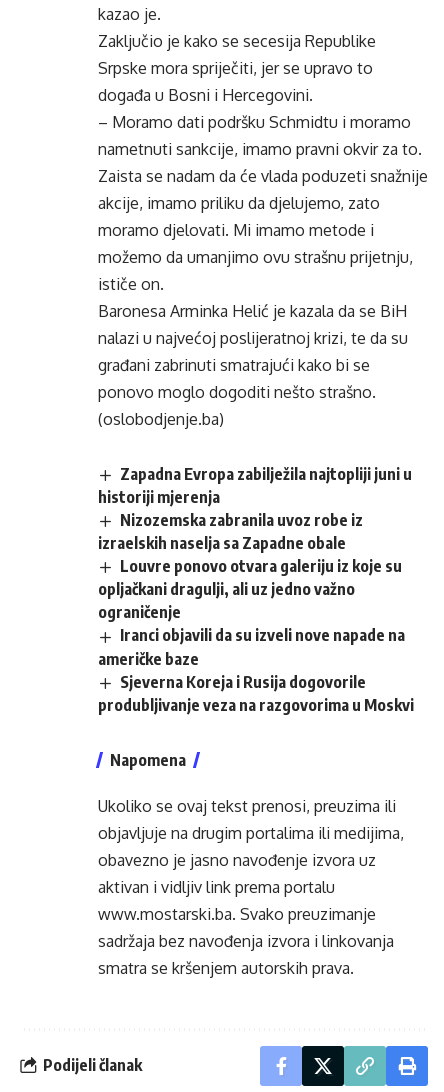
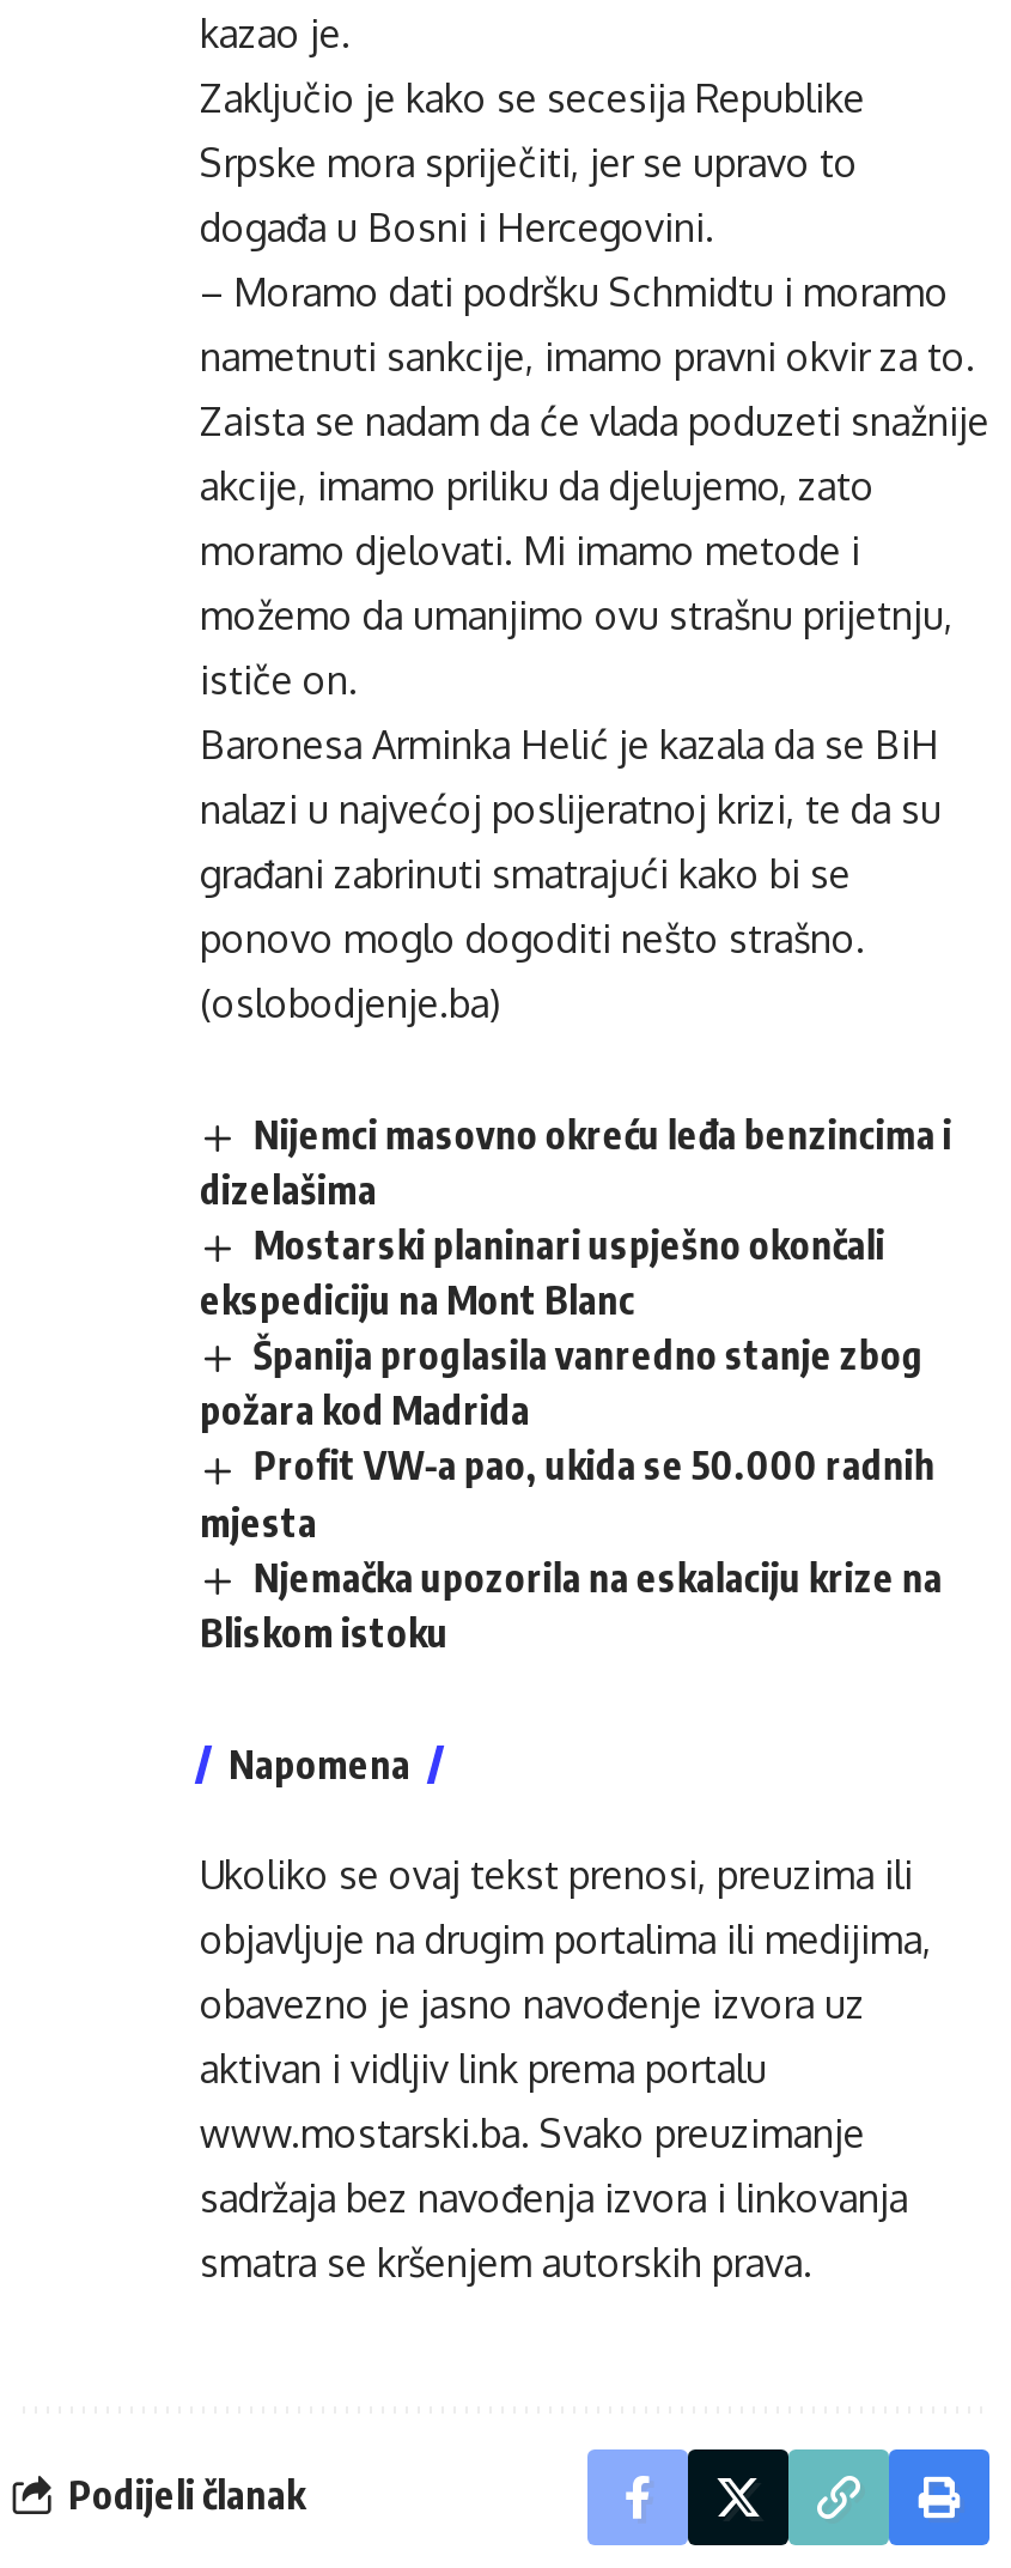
- Zapadna Evropa zabilježila najtopliji juni u
- historiji mjerenja
- Nizozemska zabranila uvoz robe iz
- izraelskih naselja sa Zapadne obale
- Louvre ponovo otvara galeriju iz koje su
- opljačkani dragulji, ali uz jedno važno
- ograničenje
- Iranci objavili da su izveli nove napade na
- američke baze
- Sjeverna Koreja i Rusija dogovorile
- produbljivanje veza na razgovorima u Moskvi
+ Nijemci masovno okreću leđa benzincima i
+ dizelašima
+ Mostarski planinari uspješno okončali
+ ekspediciju na Mont Blanc
+ Španija proglasila vanredno stanje zbog
+ požara kod Madrida
+ Profit VW-a pao, ukida se 50.000 radnih
+ mjesta
+ Njemačka upozorila na eskalaciju krize na
+ Bliskom istoku
